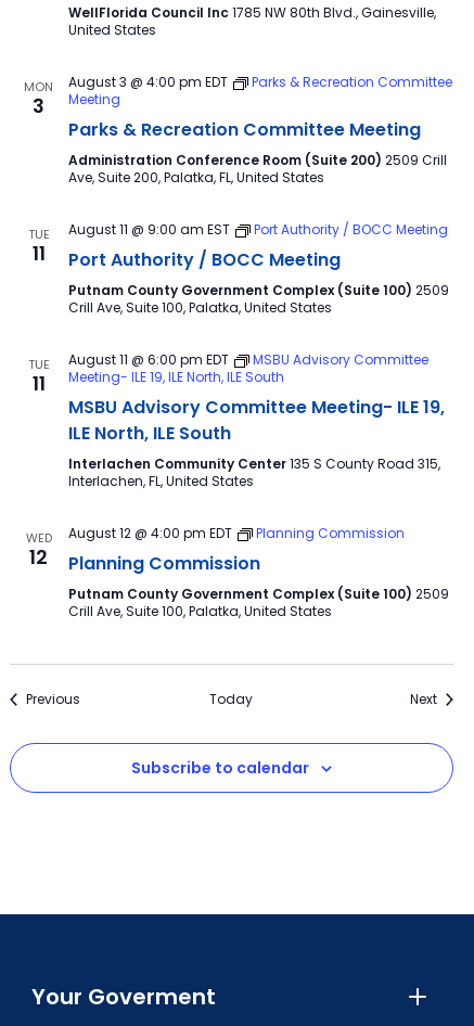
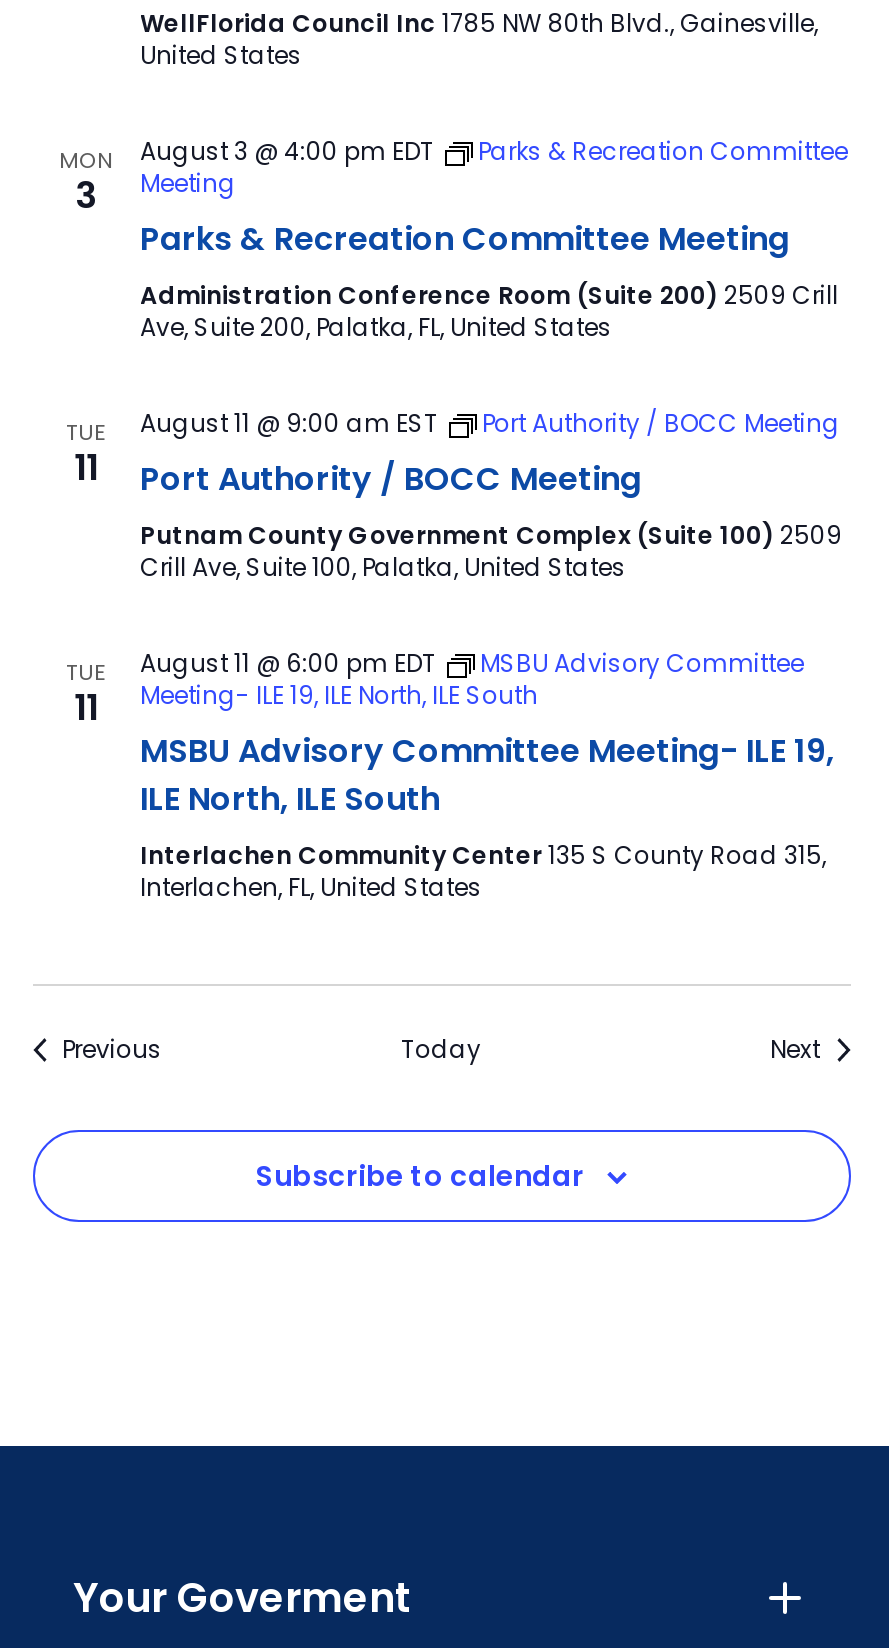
- WED
- 12

- August 12 @ 4:00 pm EDT
- Planning Commission
- Planning Commission
- Putnam County Government Complex (Suite 100) 2509
- Crill Ave, Suite 100, Palatka, United States
